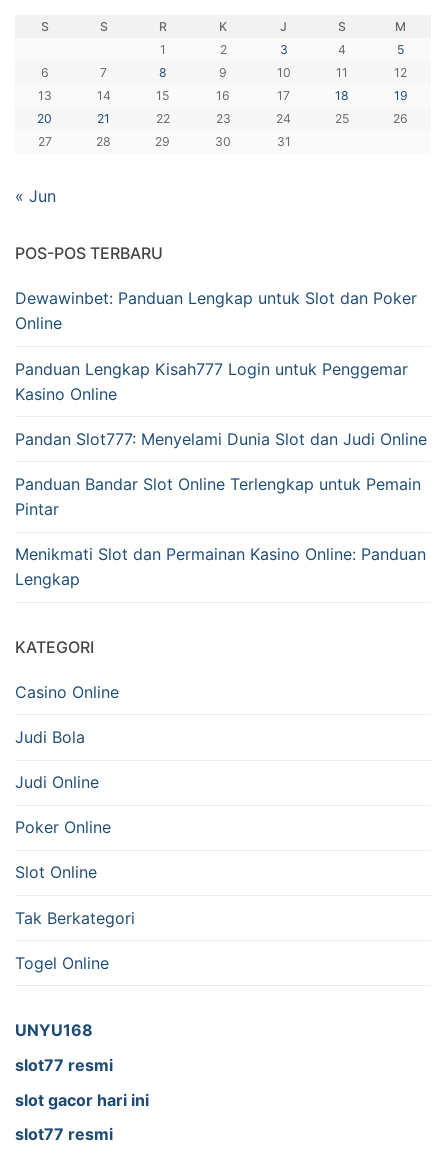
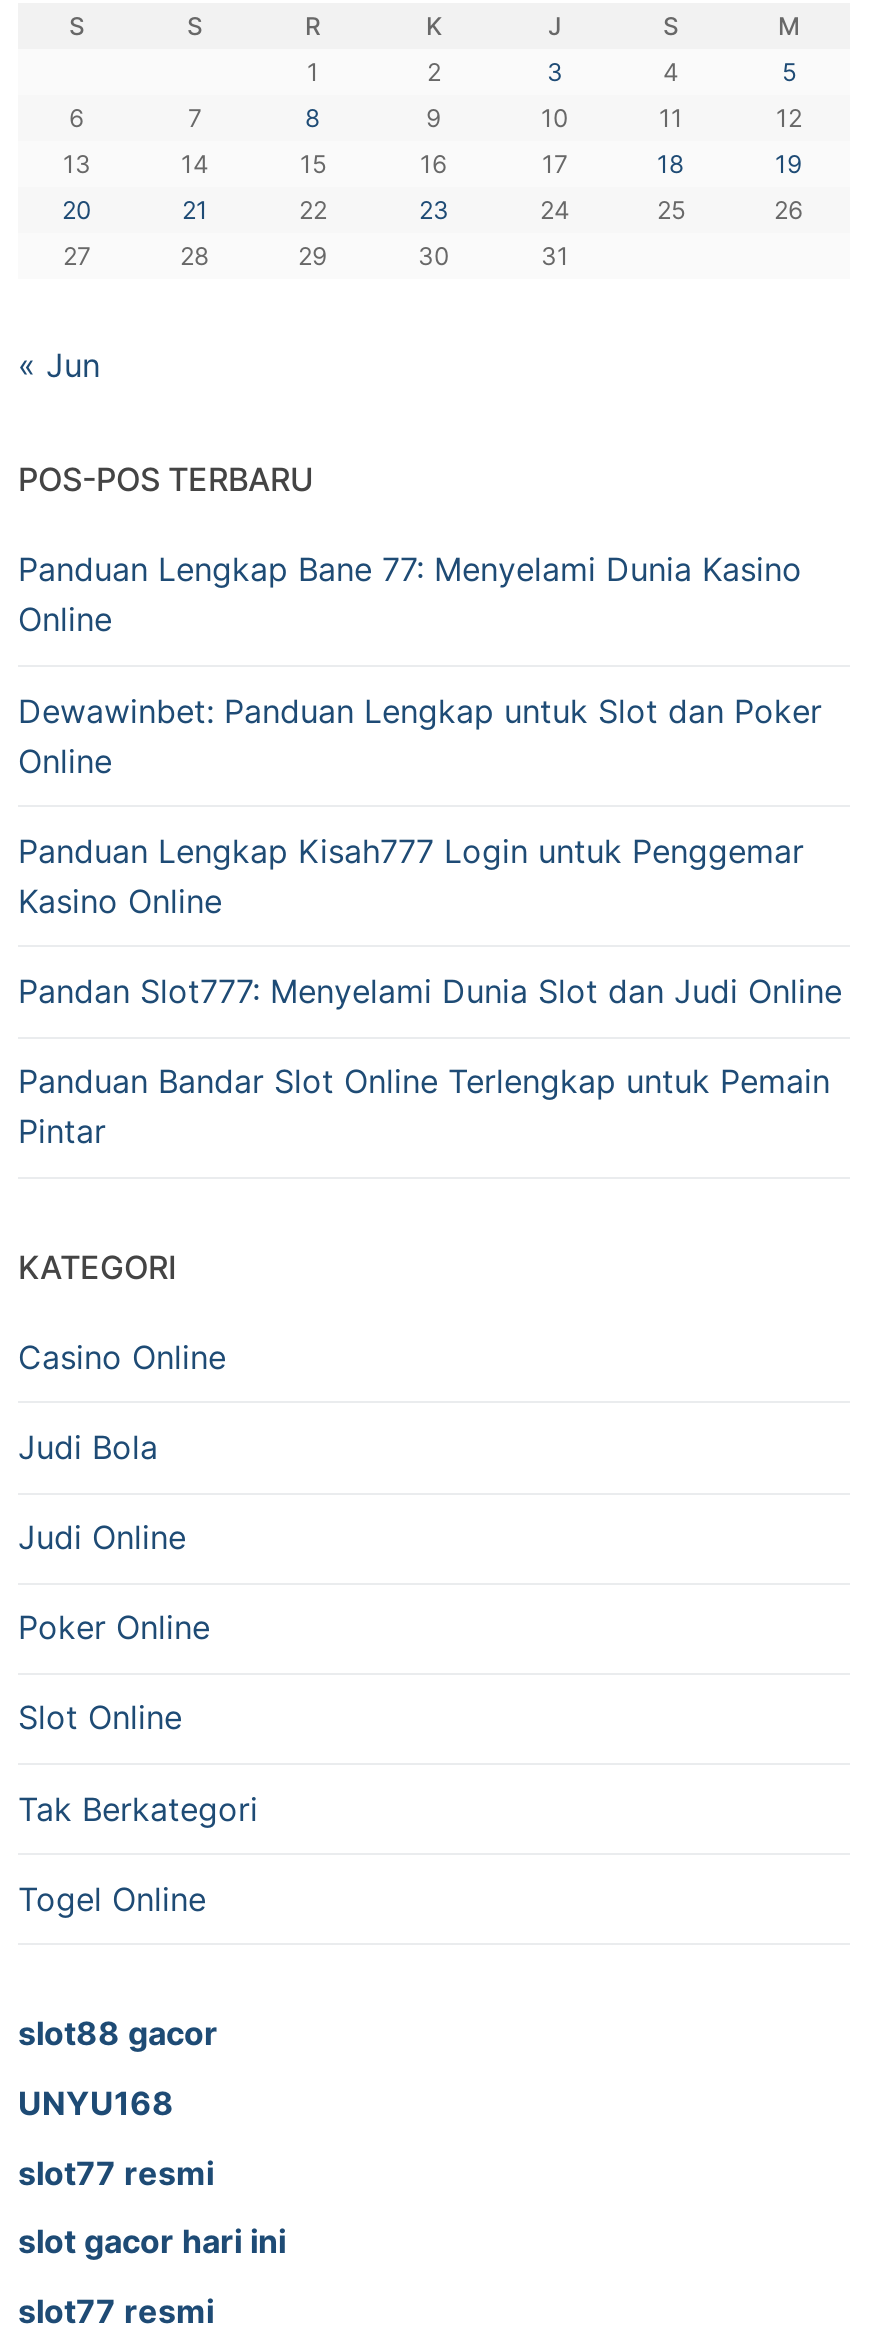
+ Panduan Lengkap Bane 77: Menyelami Dunia Kasino
+ Online

moved down: Dewawinbet: Panduan Lengkap untuk Slot dan Poker | Online | Panduan Lengkap Kisah777 Login untuk Penggemar | Kasino Online | Pandan Slot777: Menyelami Dunia Slot dan Judi Online | Panduan Bandar Slot Online Terlengkap untuk Pemain | Pintar

- Menikmati Slot dan Permainan Kasino Online: Panduan
- Lengkap

+ slot88 gacor
